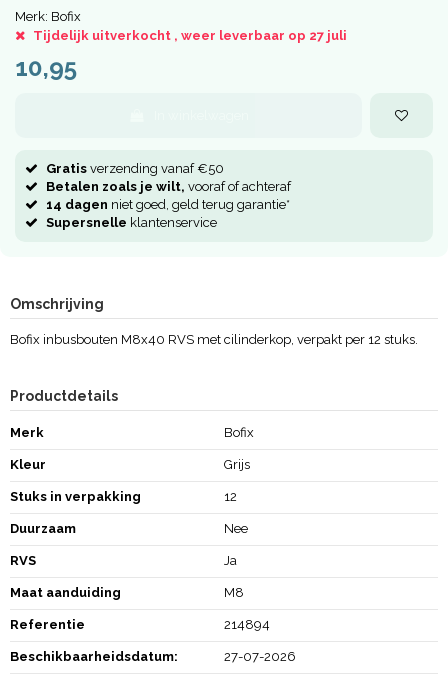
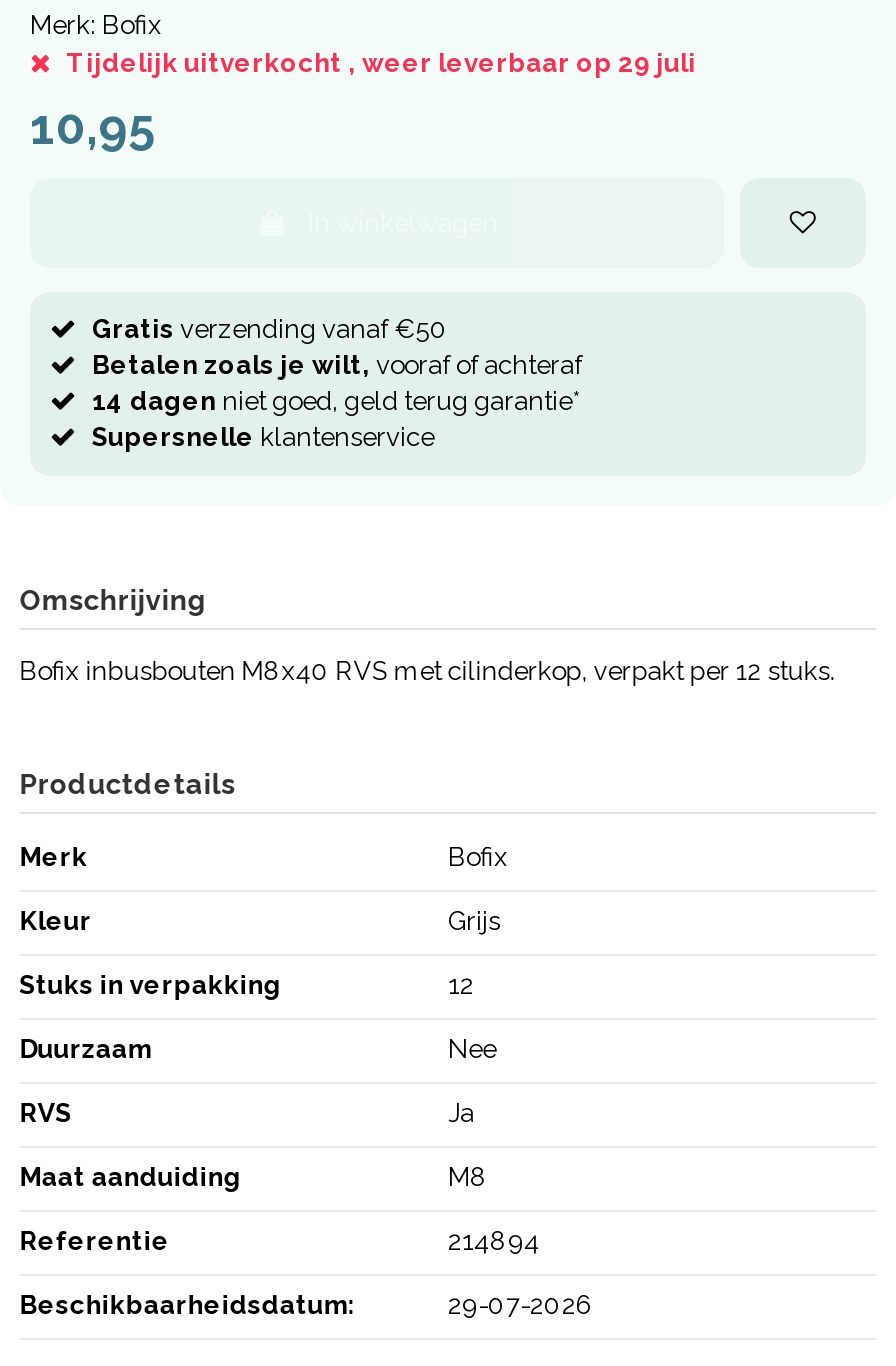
- Tijdelijk uitverkocht , weer leverbaar op 27 juli
+ Tijdelijk uitverkocht , weer leverbaar op 29 juli

- 27-07-2026
+ 29-07-2026
